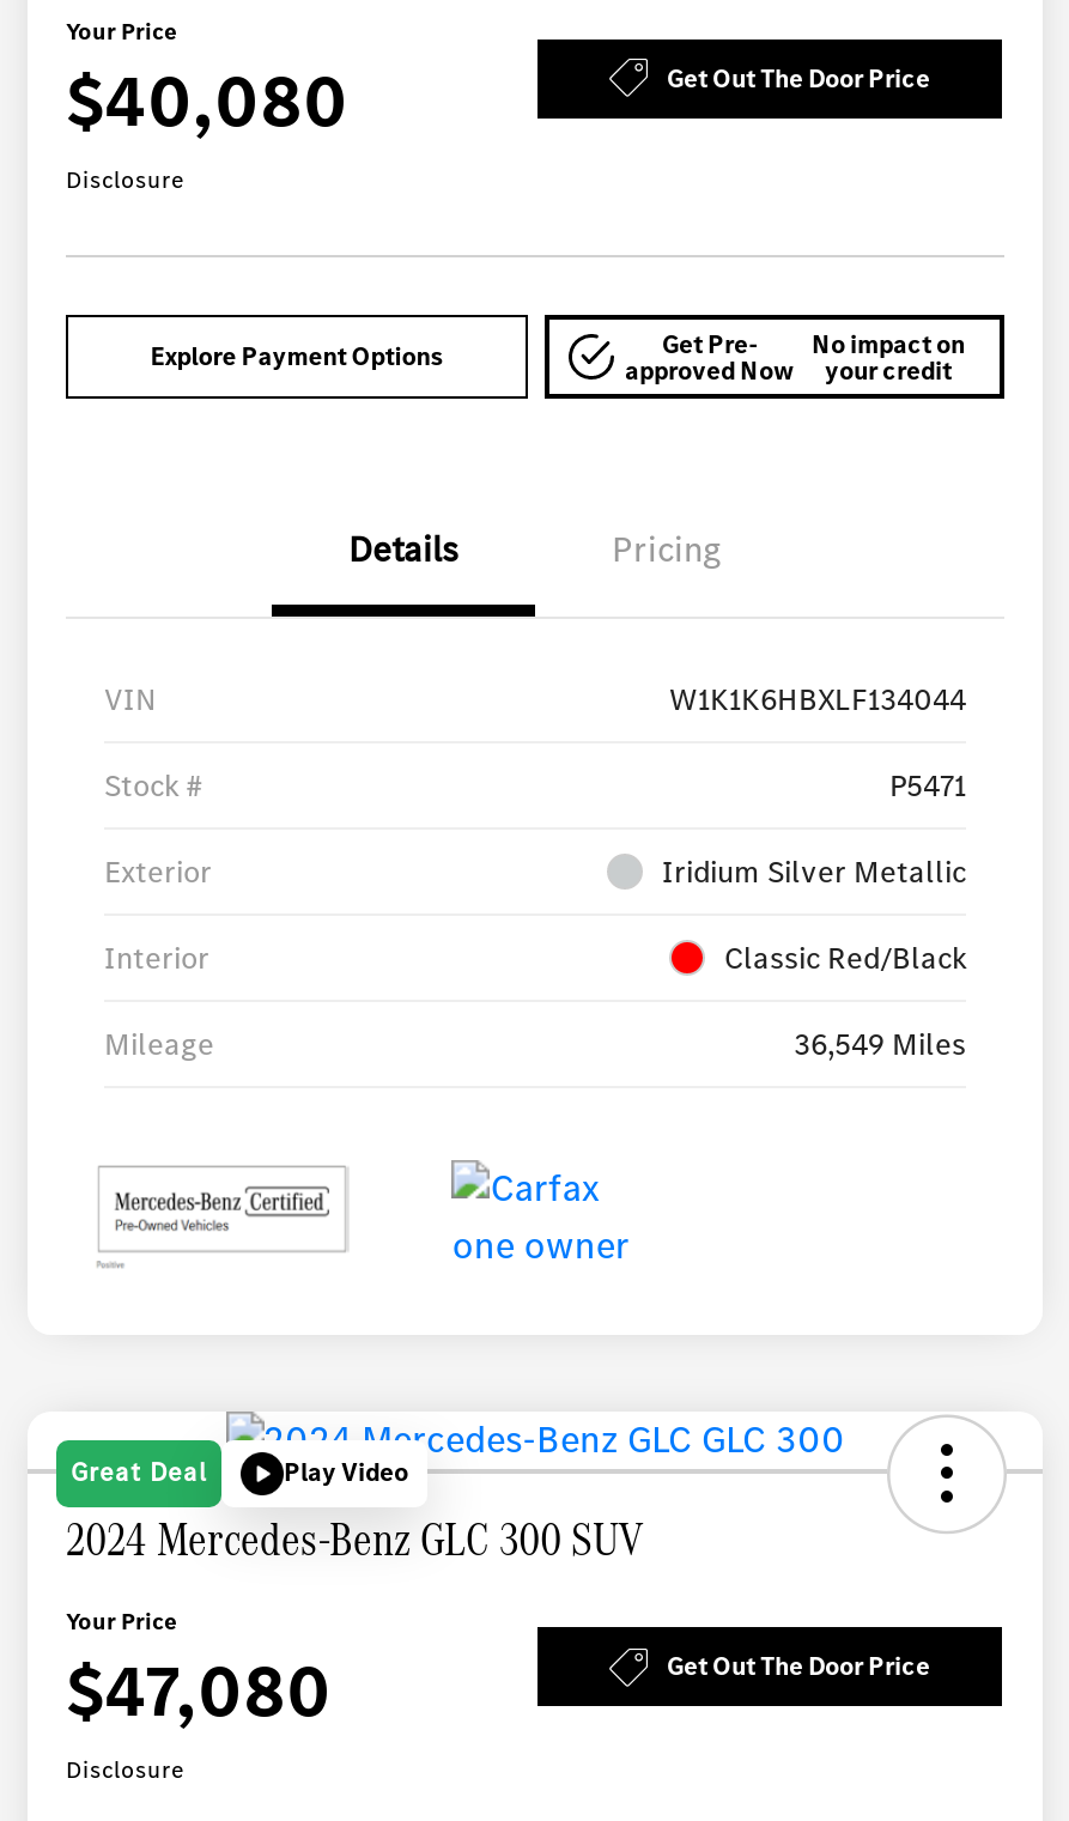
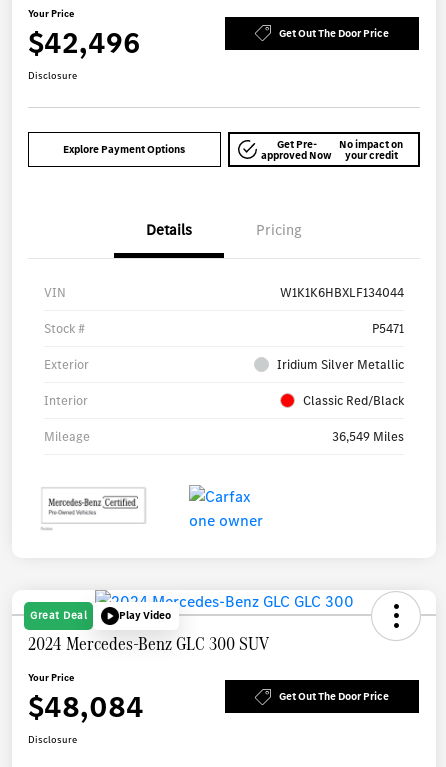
- $40,080
+ $42,496

- $47,080
+ $48,084
